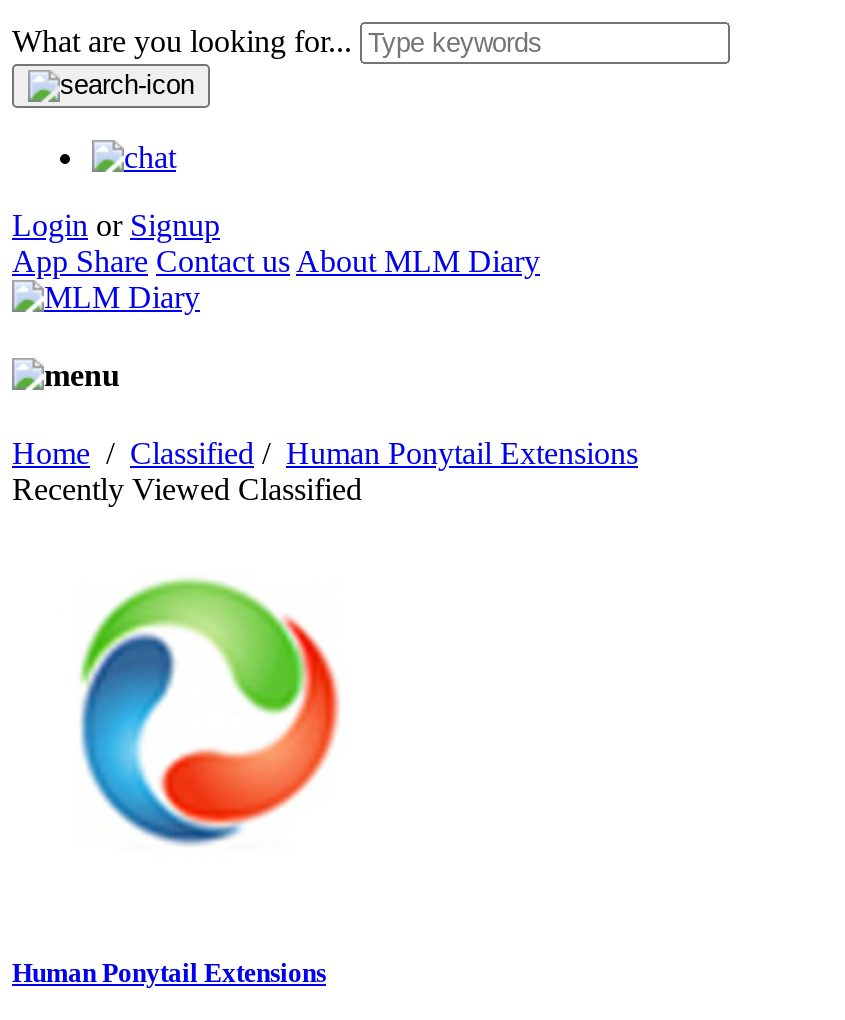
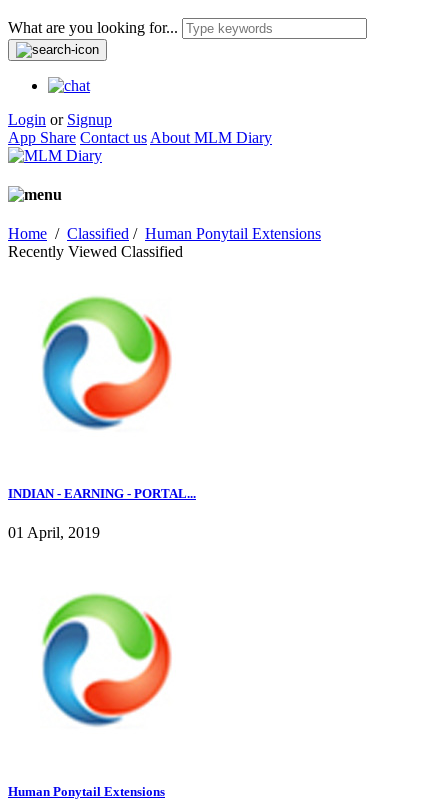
+ INDIAN - EARNING - PORTAL...
+ 01 April, 2019
